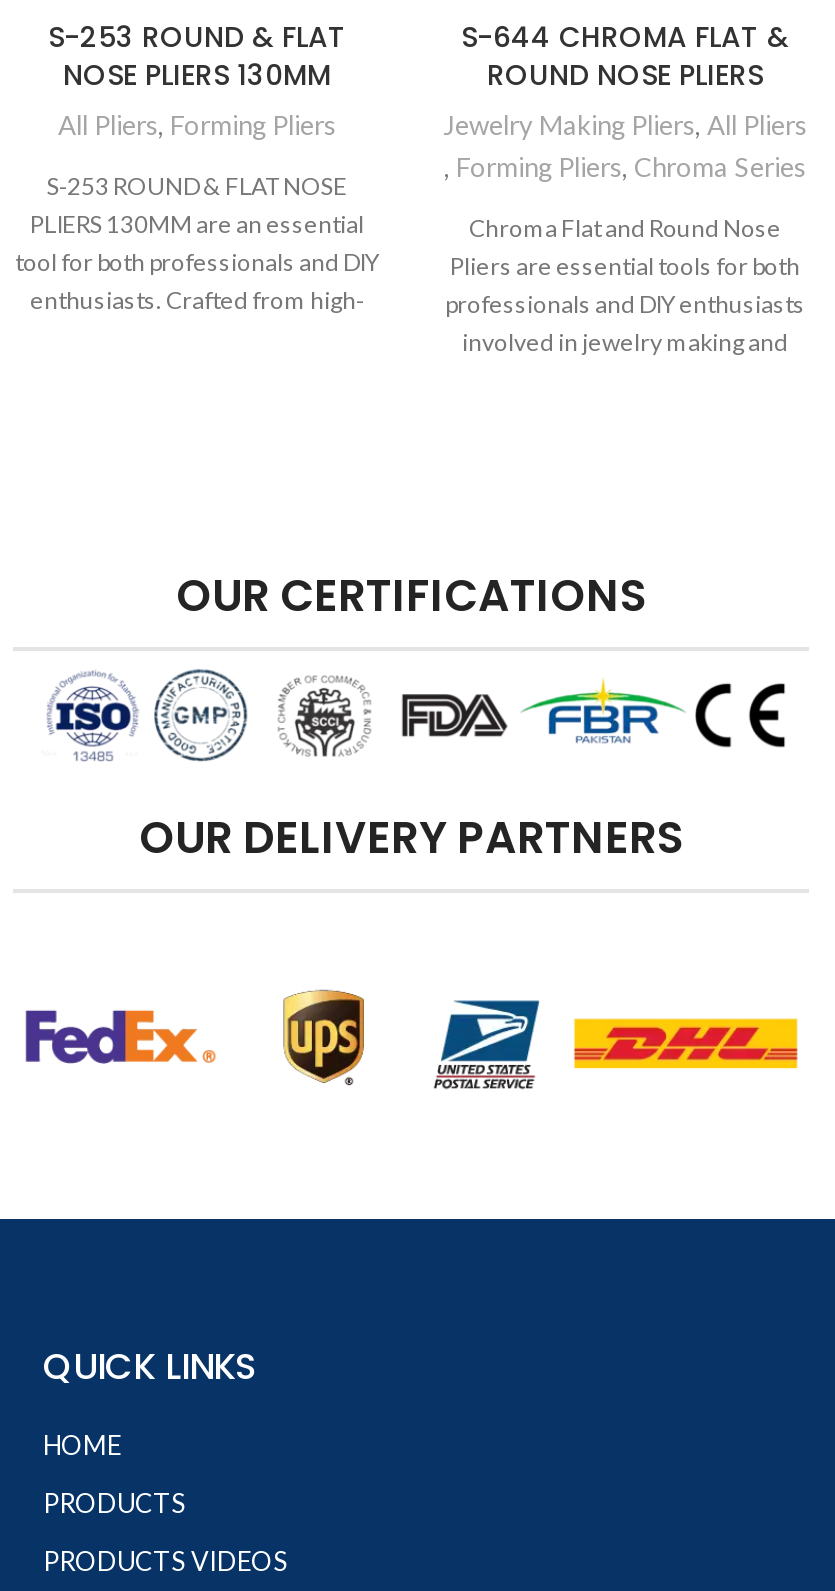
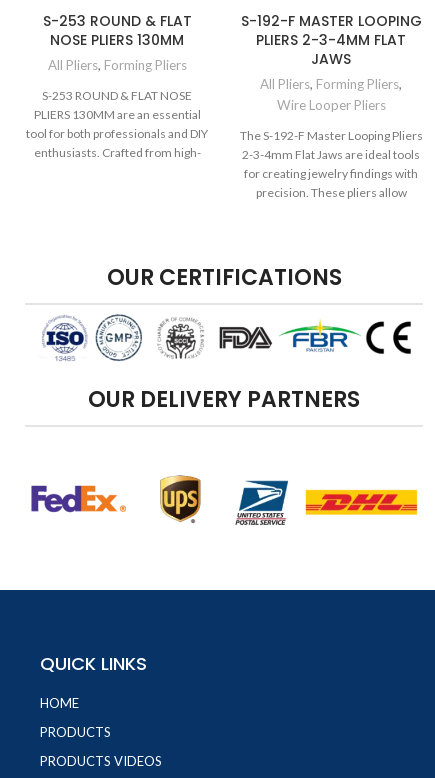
- S-644 CHROMA FLAT &
- ROUND NOSE PLIERS
- Jewelry Making Pliers, All Pliers
- , Forming Pliers, Chroma Series
+ S-192-F MASTER LOOPING
+ PLIERS 2-3-4MM FLAT
+ JAWS
+ All Pliers, Forming Pliers,
+ Wire Looper Pliers

- Chroma Flat and Round Nose
- Pliers are essential tools for both
- professionals and DIY enthusiasts
- involved in jewelry making and
+ The S-192-F Master Looping Pliers
+ 2-3-4mm Flat Jaws are ideal tools
+ for creating jewelry findings with
+ precision. These pliers allow
